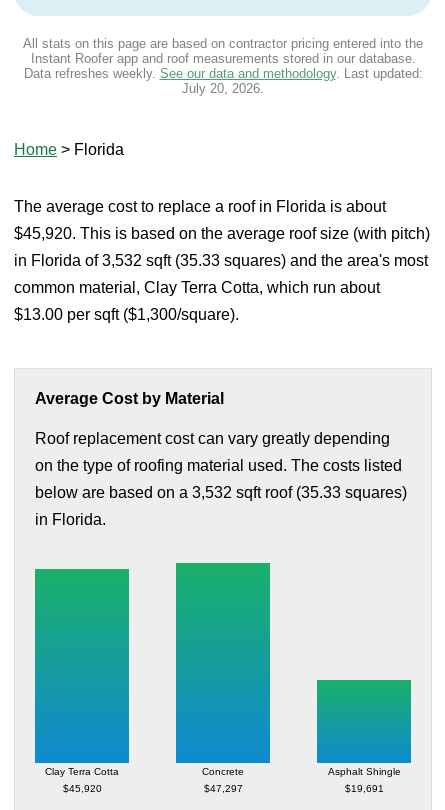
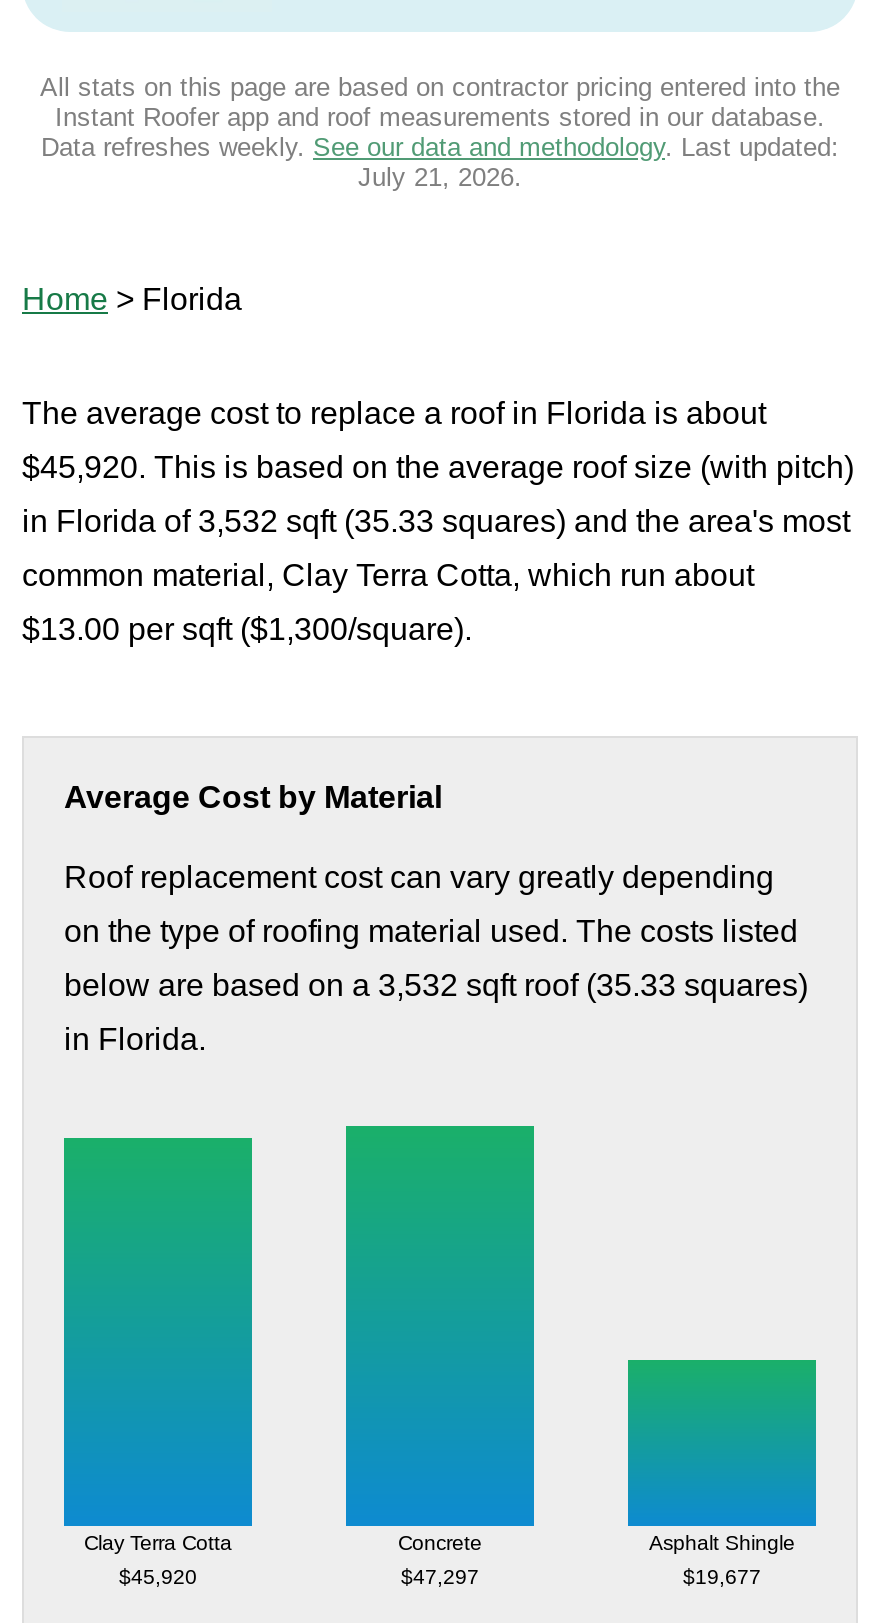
- July 20, 2026.
+ July 21, 2026.

- $19,691
+ $19,677
